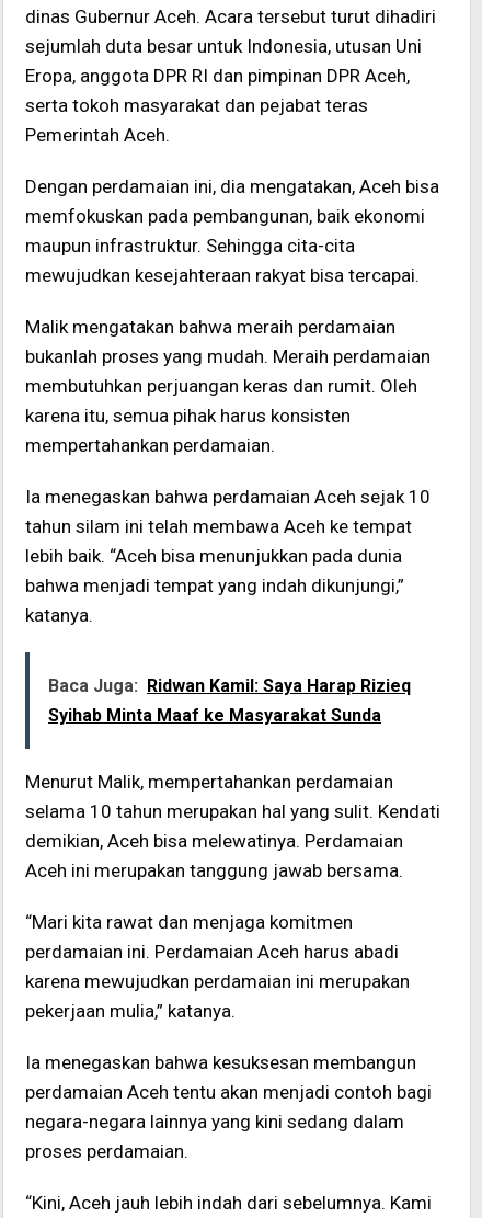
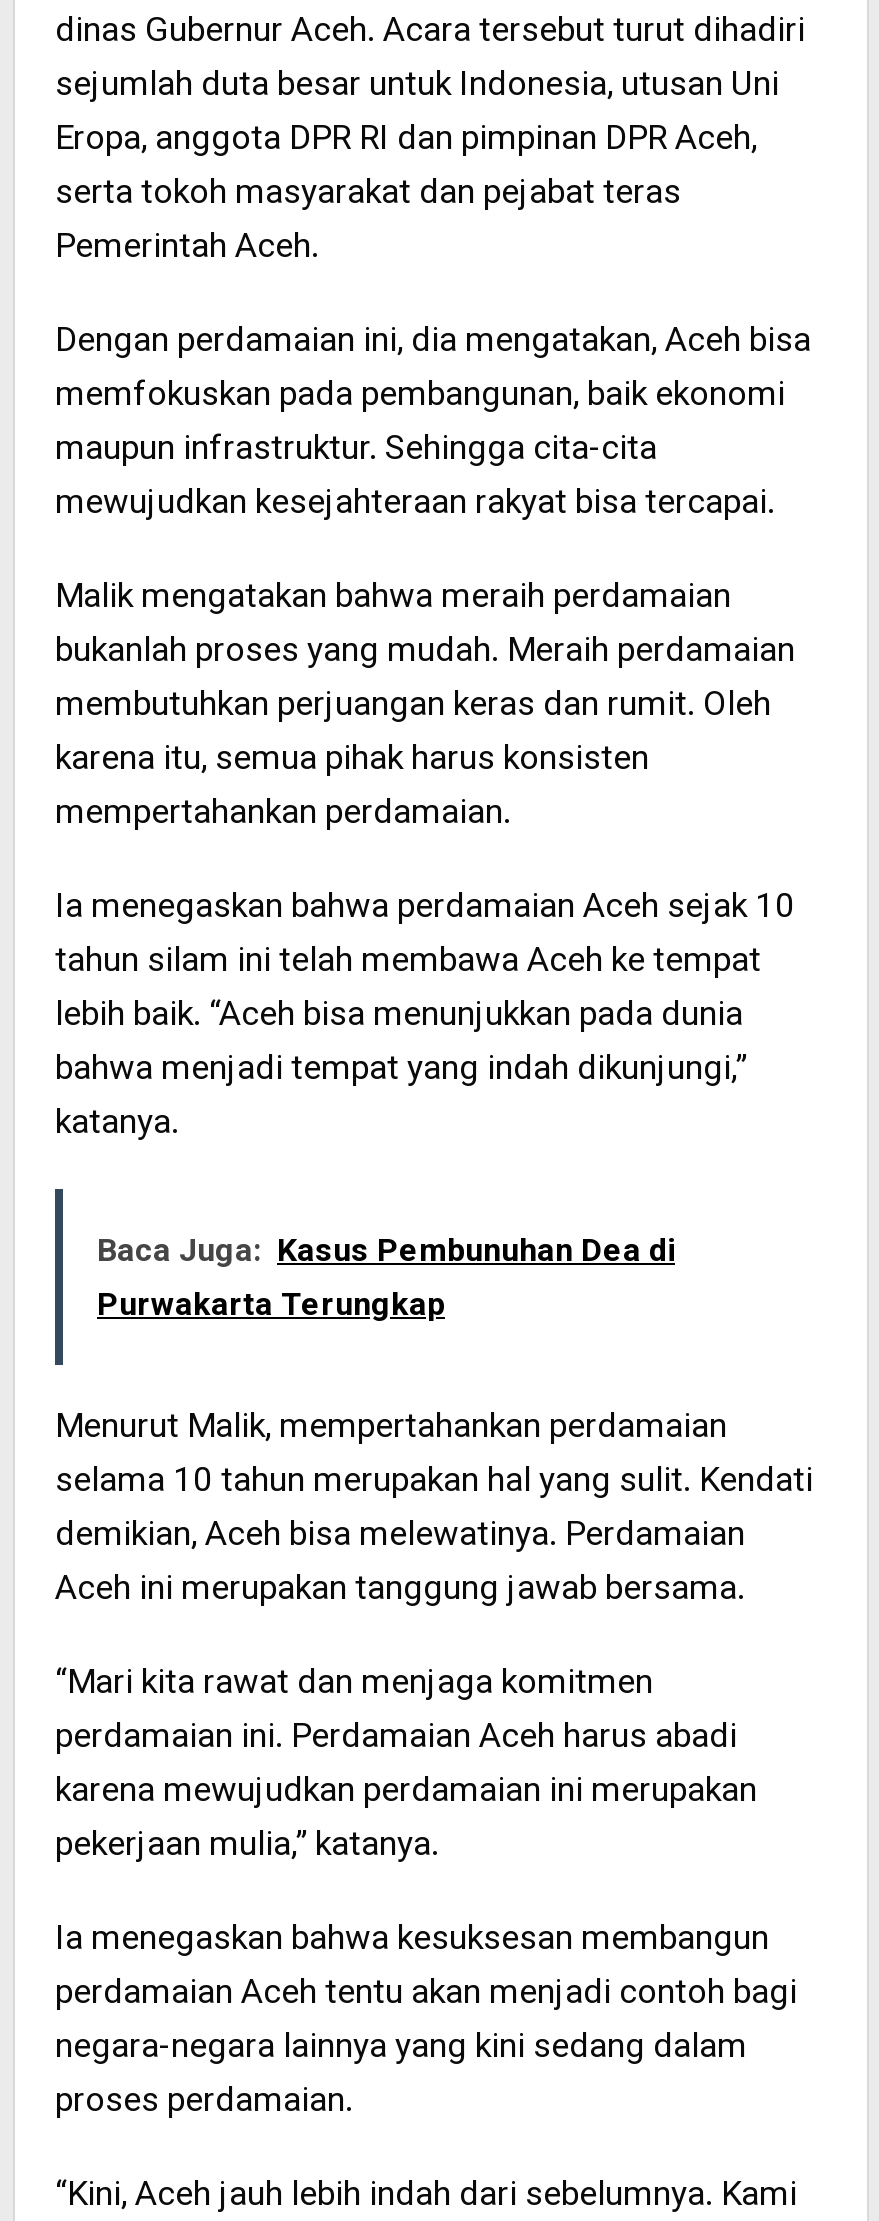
- Baca Juga: Ridwan Kamil: Saya Harap Rizieq
- Syihab Minta Maaf ke Masyarakat Sunda
+ Baca Juga: Kasus Pembunuhan Dea di
+ Purwakarta Terungkap
